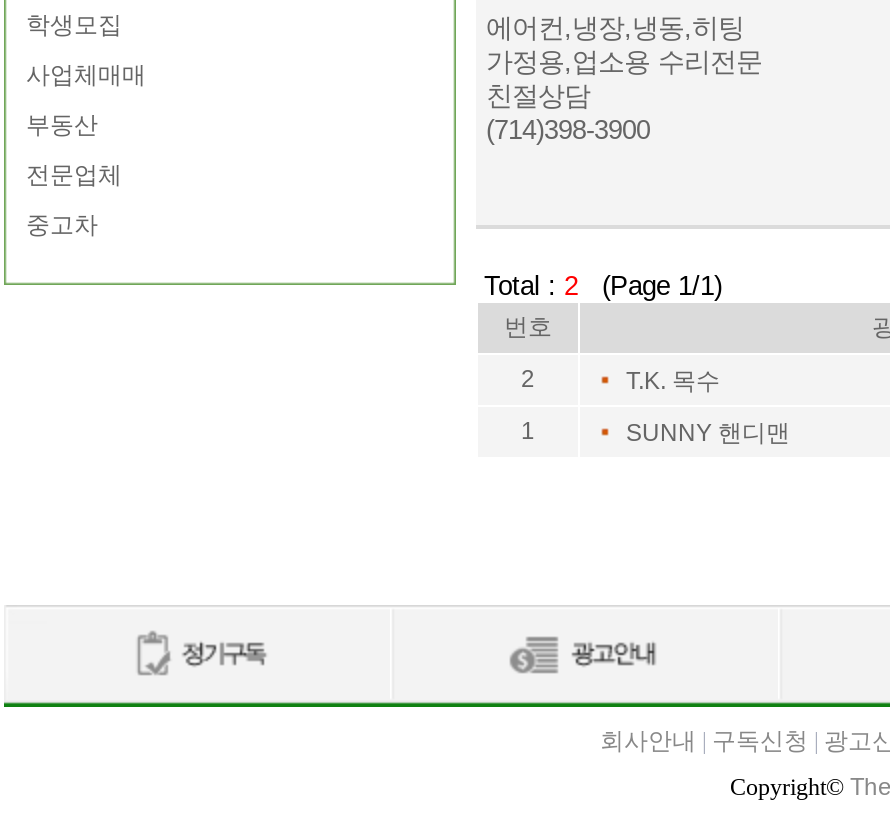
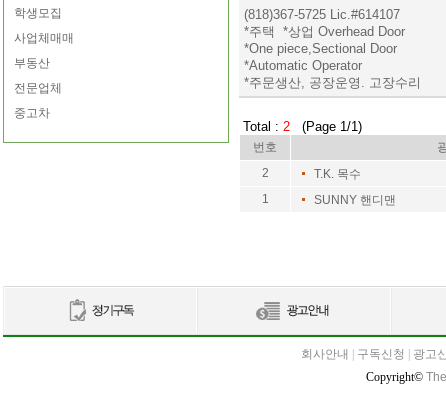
- 에어컨,냉장,냉동,히팅
- 가정용,업소용 수리전문
- 친절상담
- (714)398-3900
+ (818)367-5725 Lic.#614107
+ *주택 *상업 Overhead Door
+ *One piece,Sectional Door
+ *Automatic Operator
+ *주문생산, 공장운영. 고장수리
